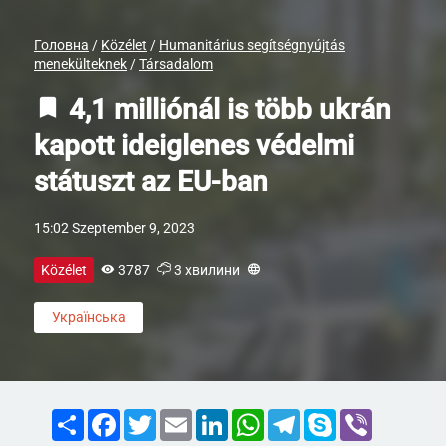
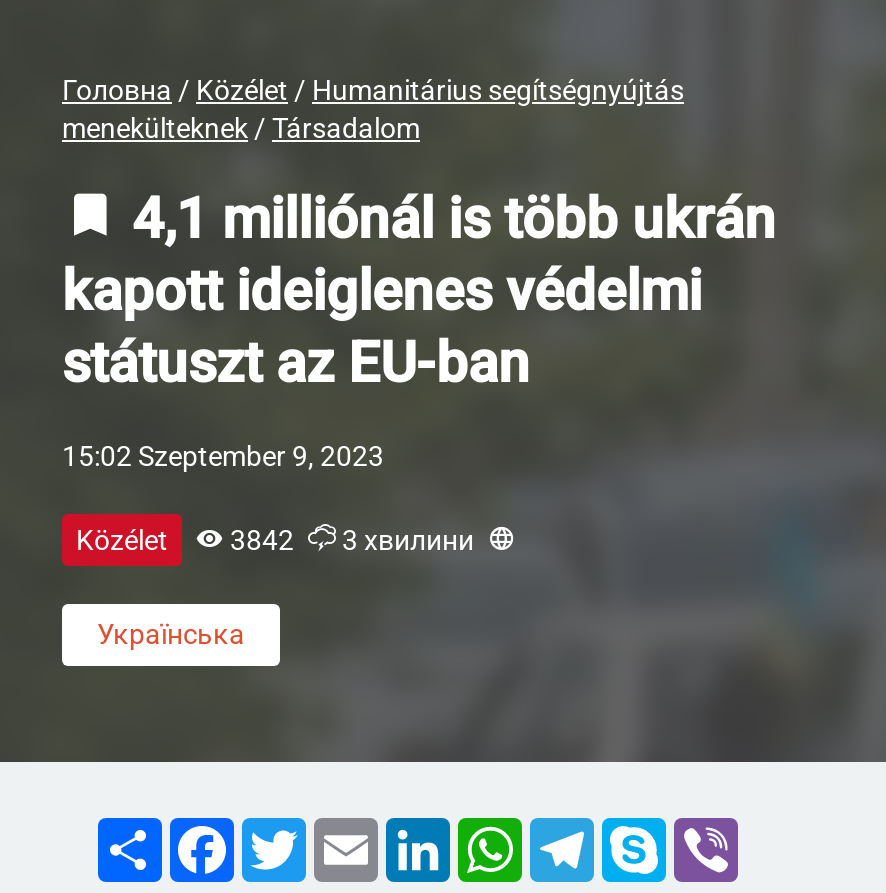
- Közélet 3787 3 хвилини
+ Közélet 3842 3 хвилини
